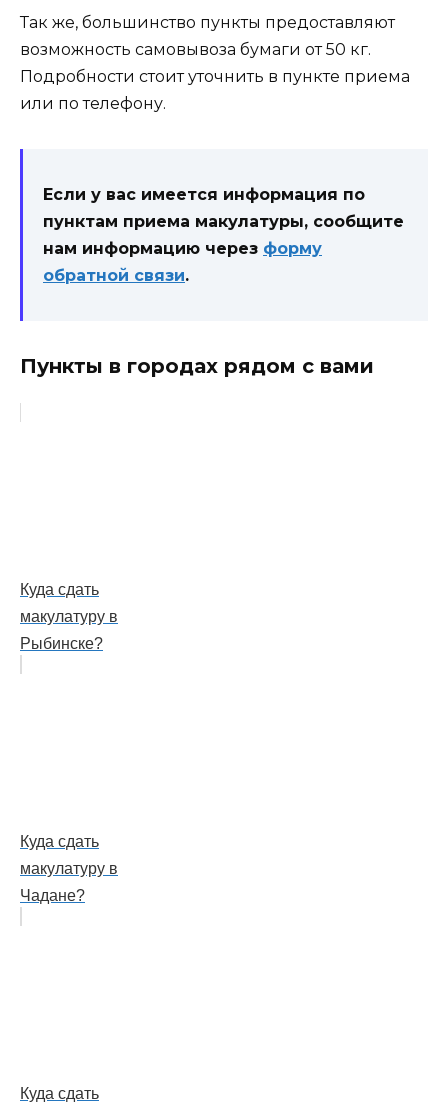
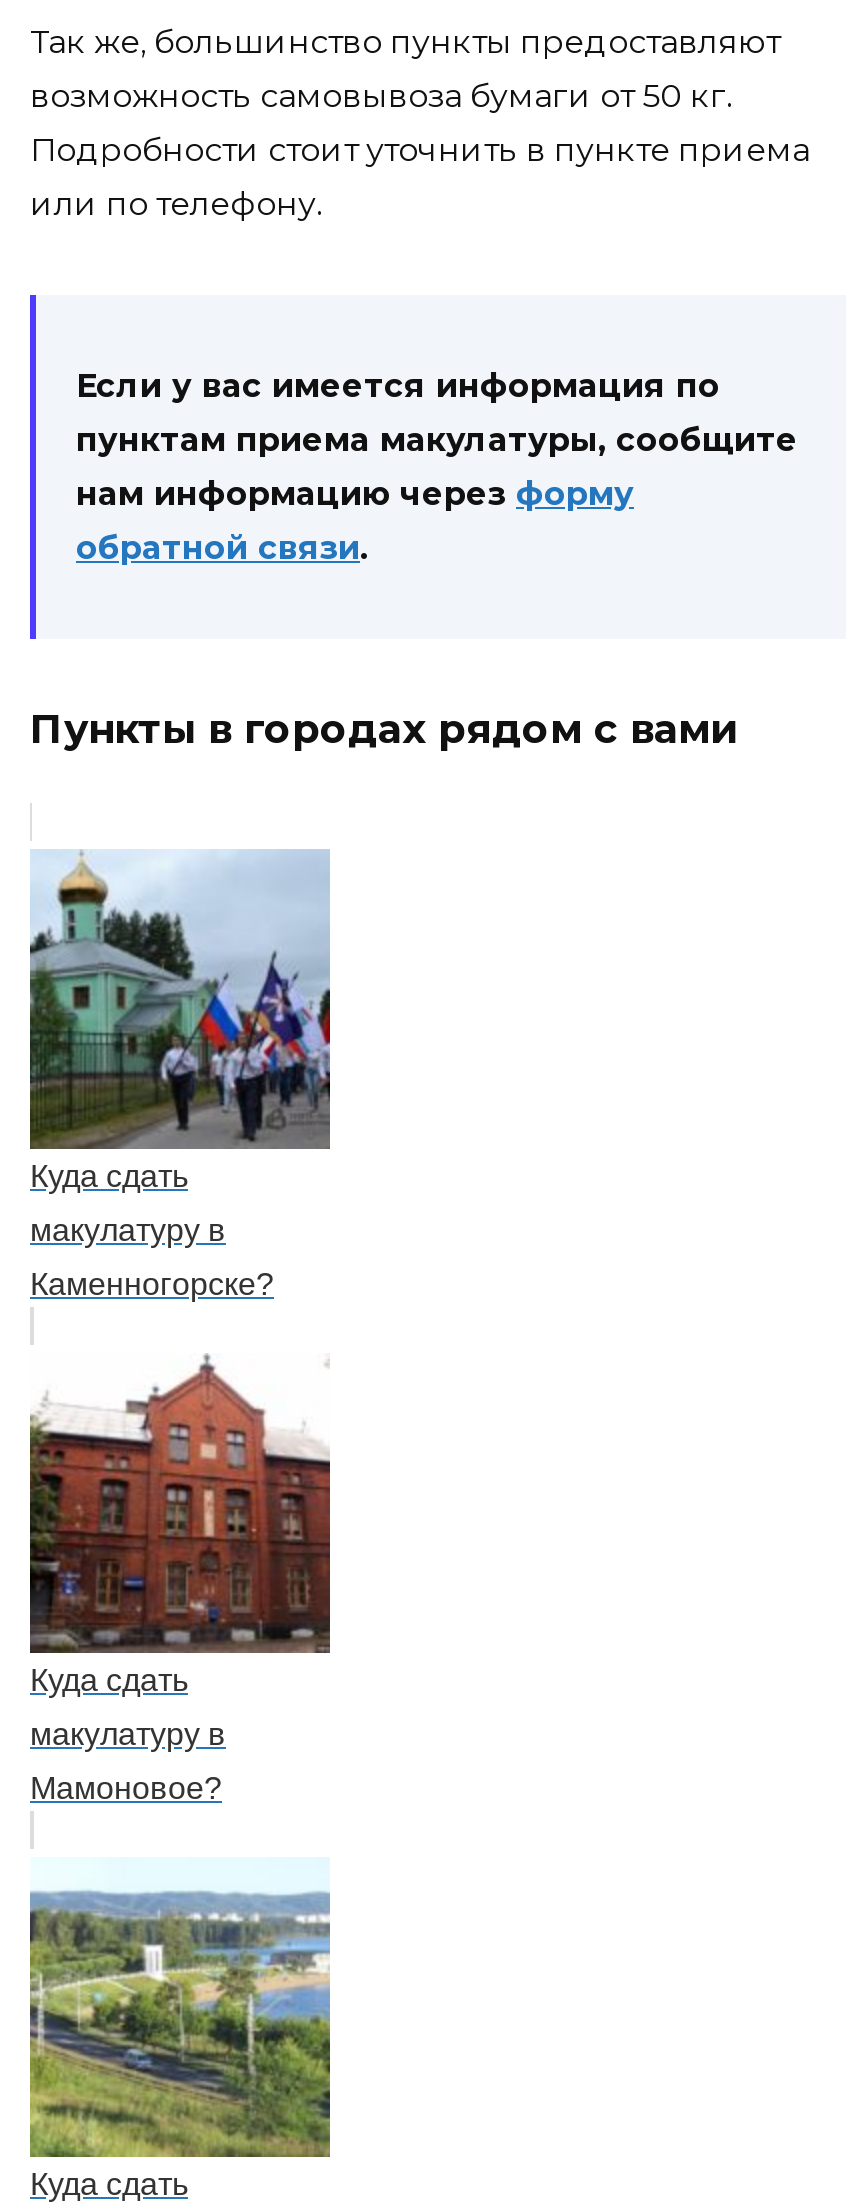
+ [image]

+ [image]

- Рыбинске?
+ Каменногорске?

+ [image]

- Чадане?
+ Мамоновое?
